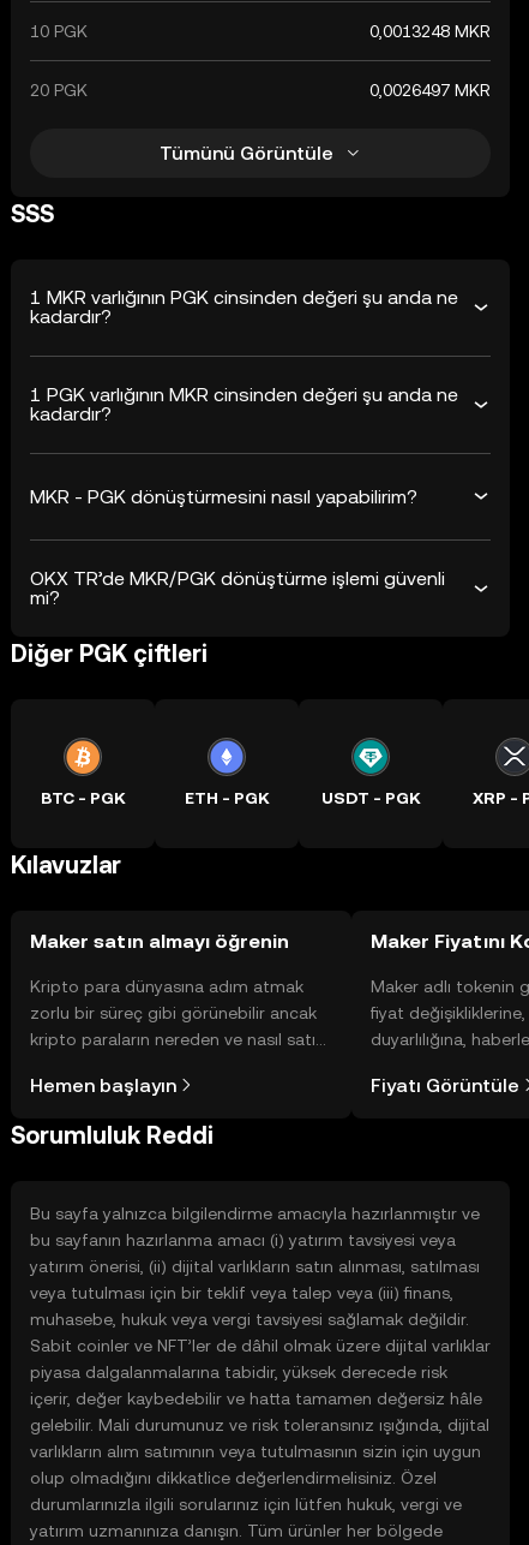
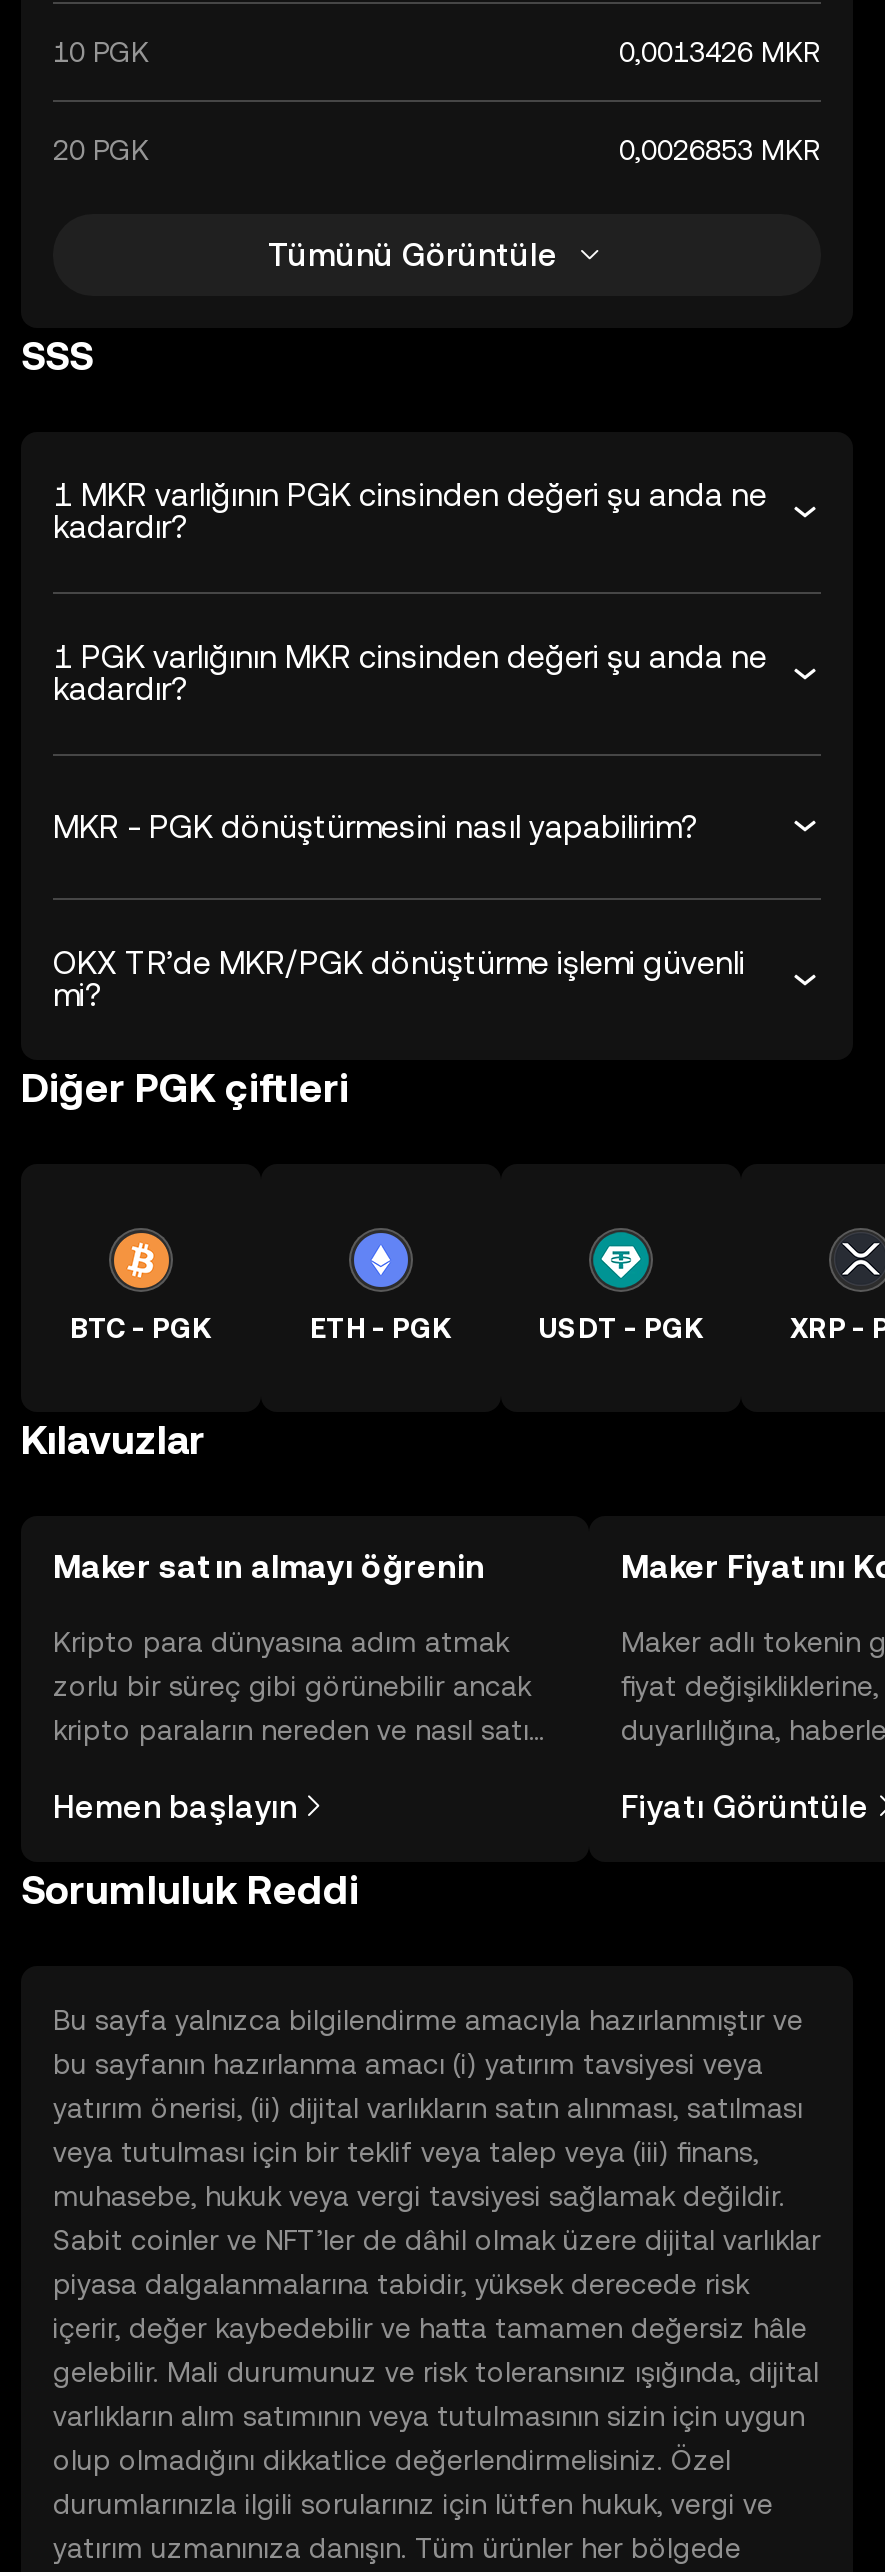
- 0,0013248 MKR
+ 0,0013426 MKR

- 0,0026497 MKR
+ 0,0026853 MKR
